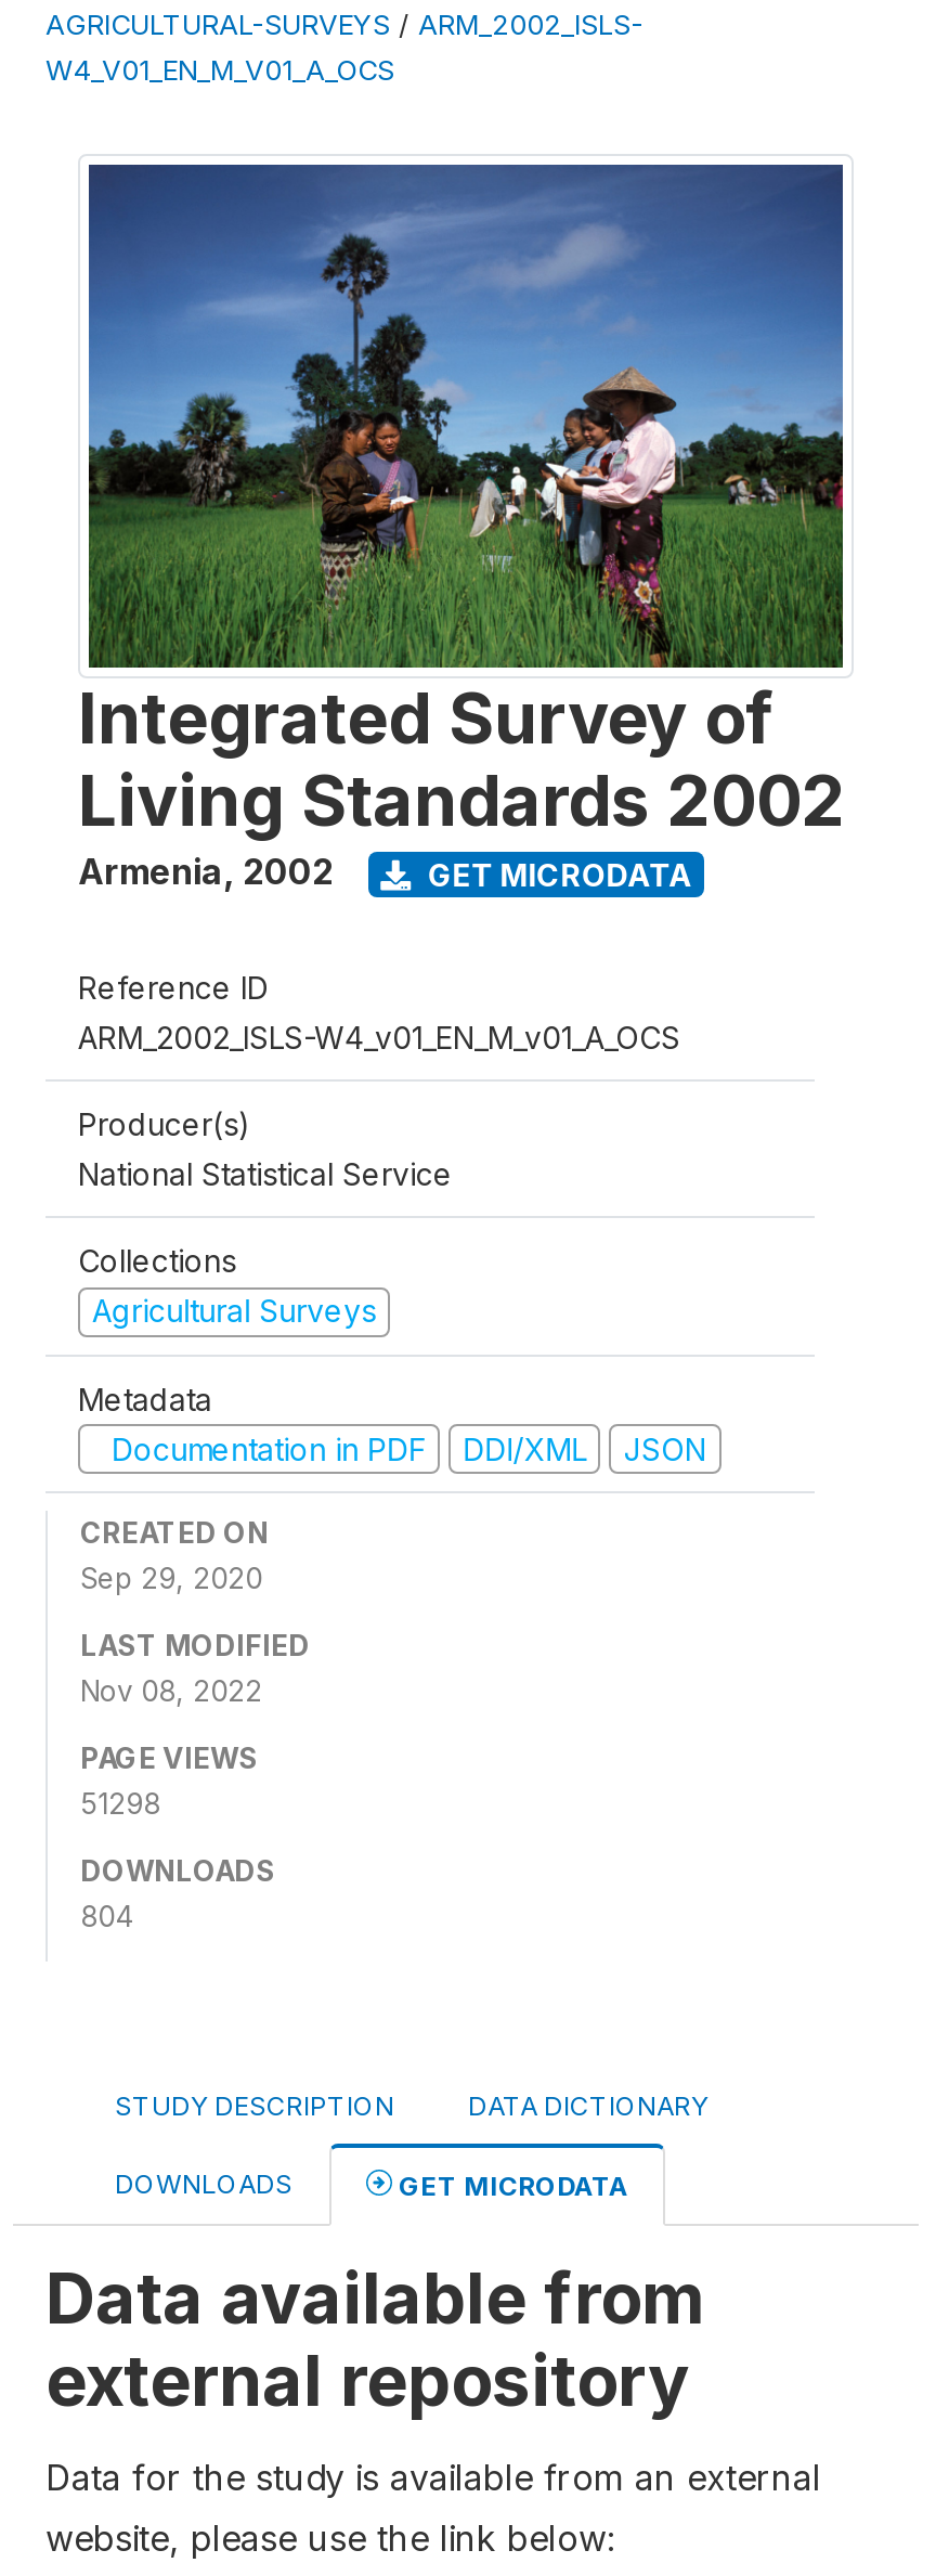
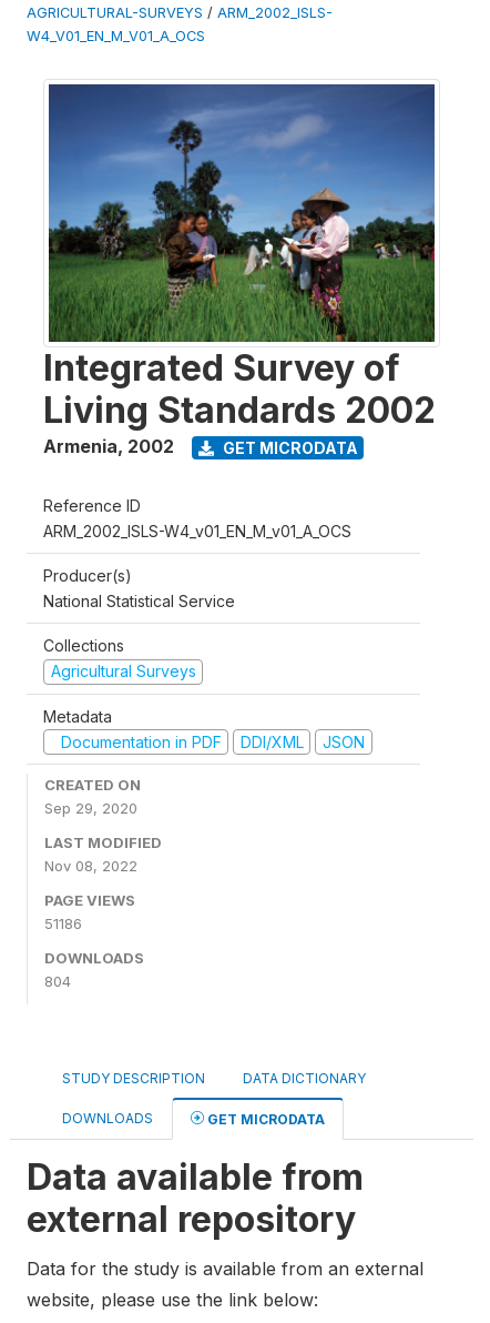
- 51298
+ 51186
